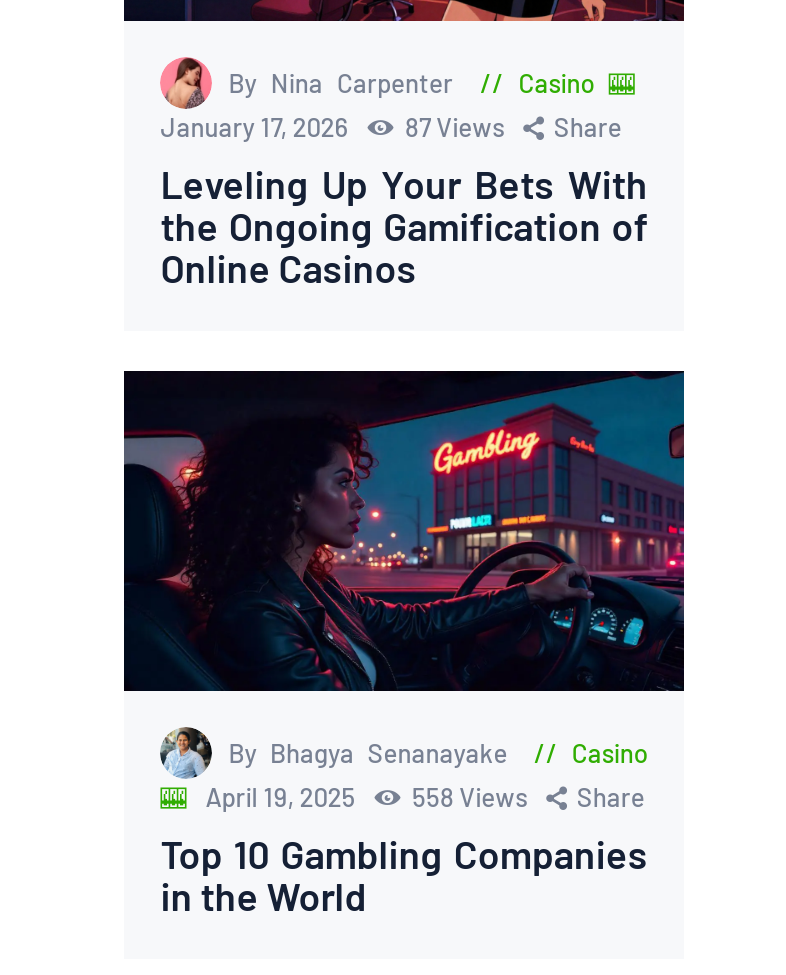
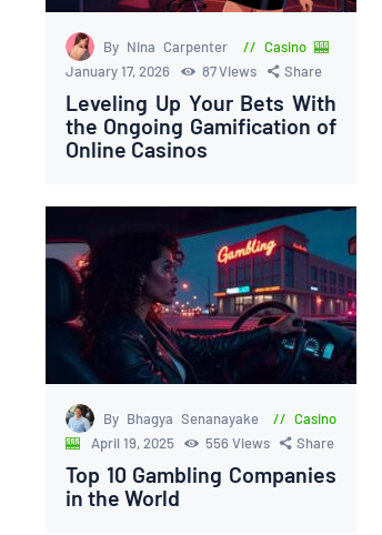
- 558 Views
+ 556 Views
